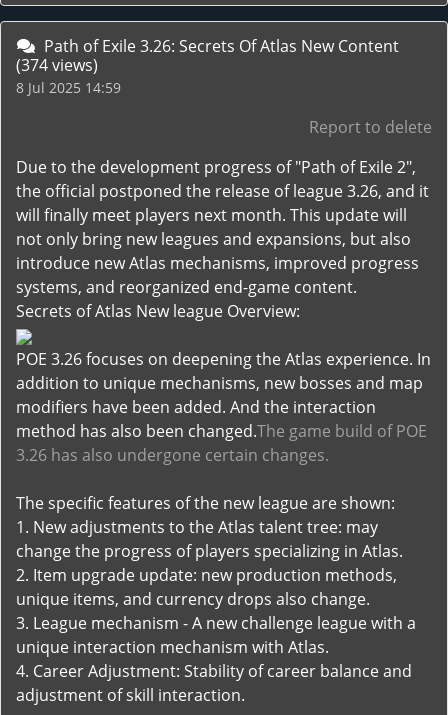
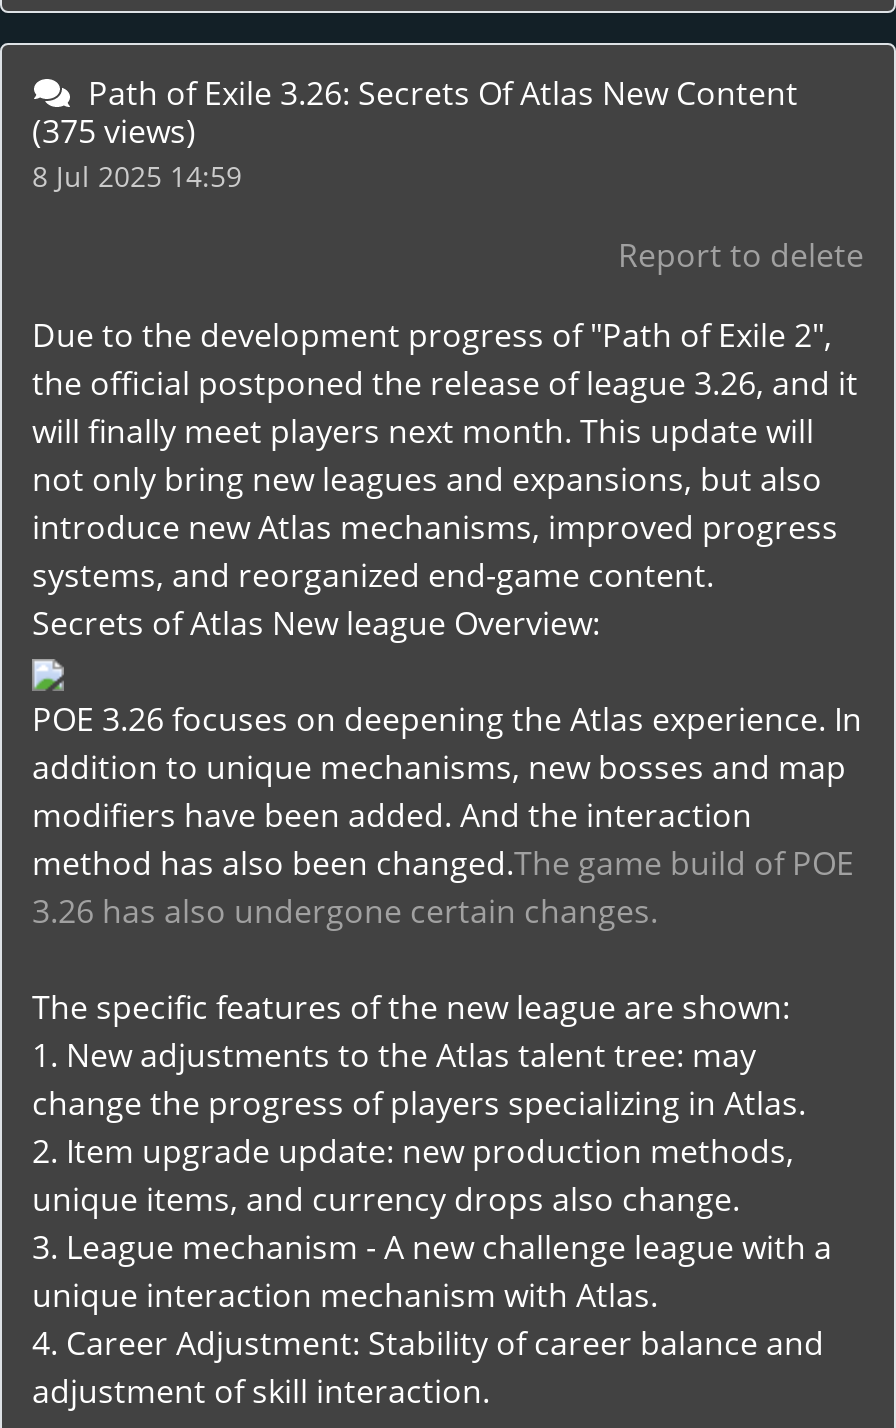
- (374 views)
+ (375 views)
